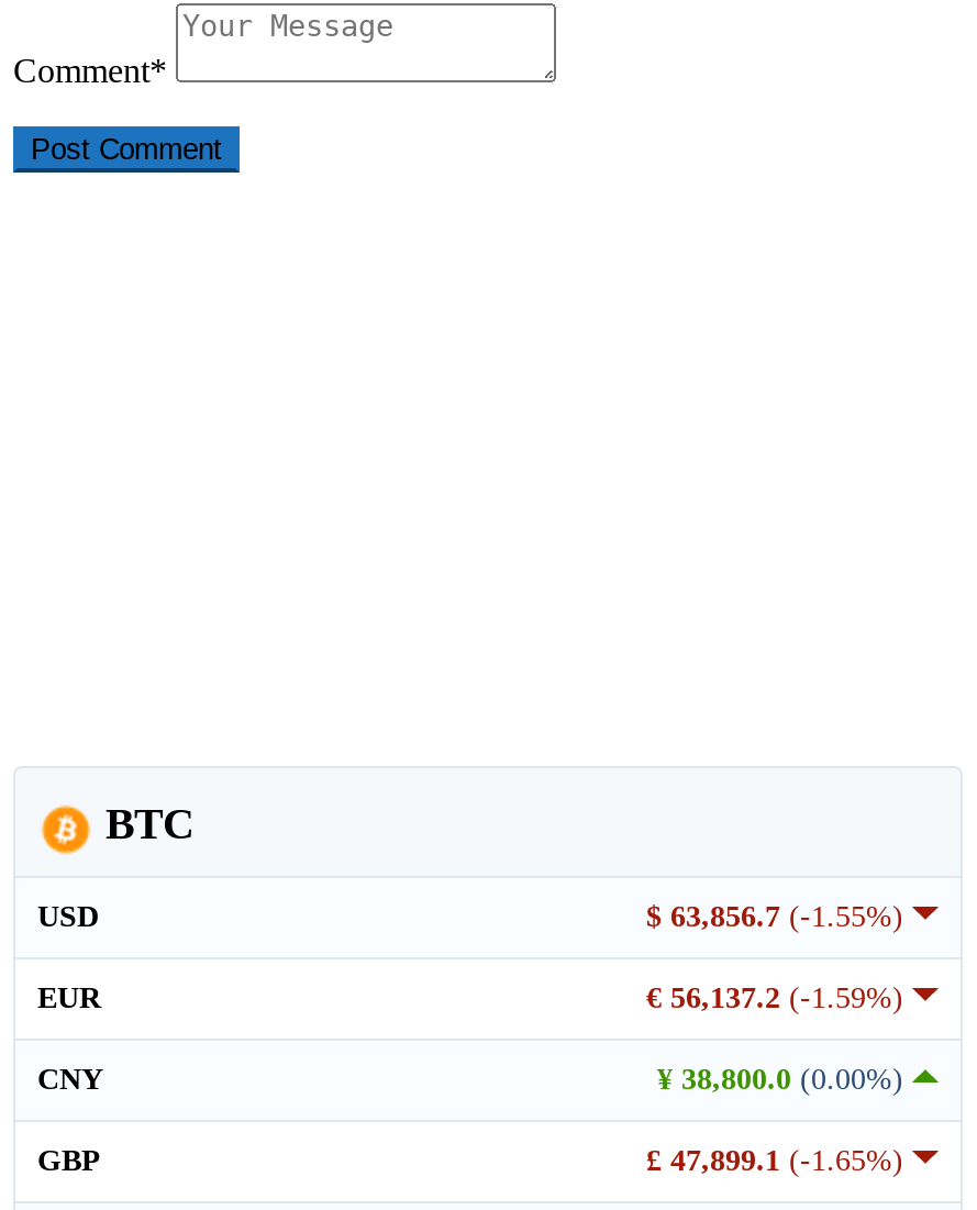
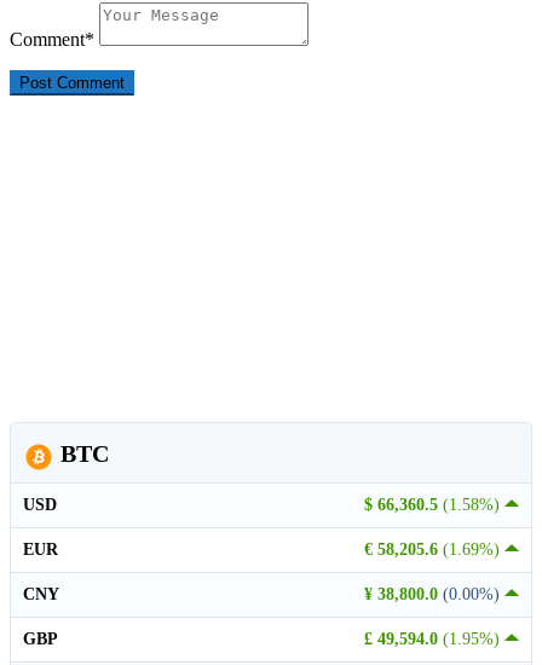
- $ 63,856.7 (-1.55%)
+ $ 66,360.5 (1.58%)

- € 56,137.2 (-1.59%)
+ € 58,205.6 (1.69%)

- £ 47,899.1 (-1.65%)
+ £ 49,594.0 (1.95%)
